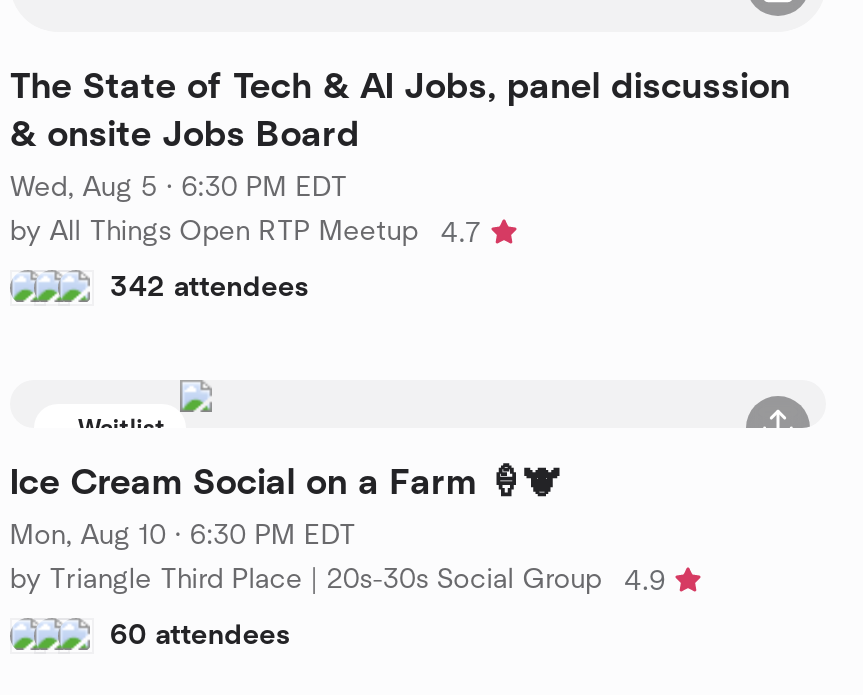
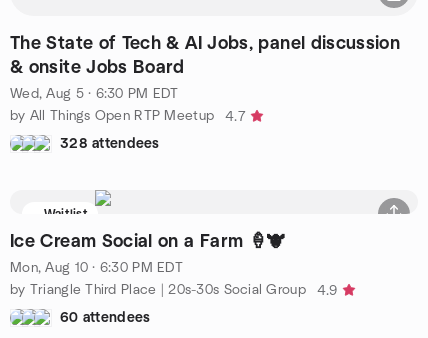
- 342 attendees
+ 328 attendees
